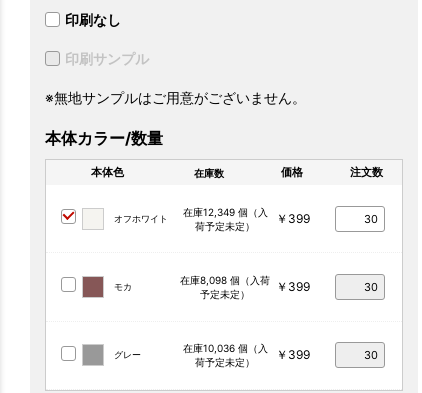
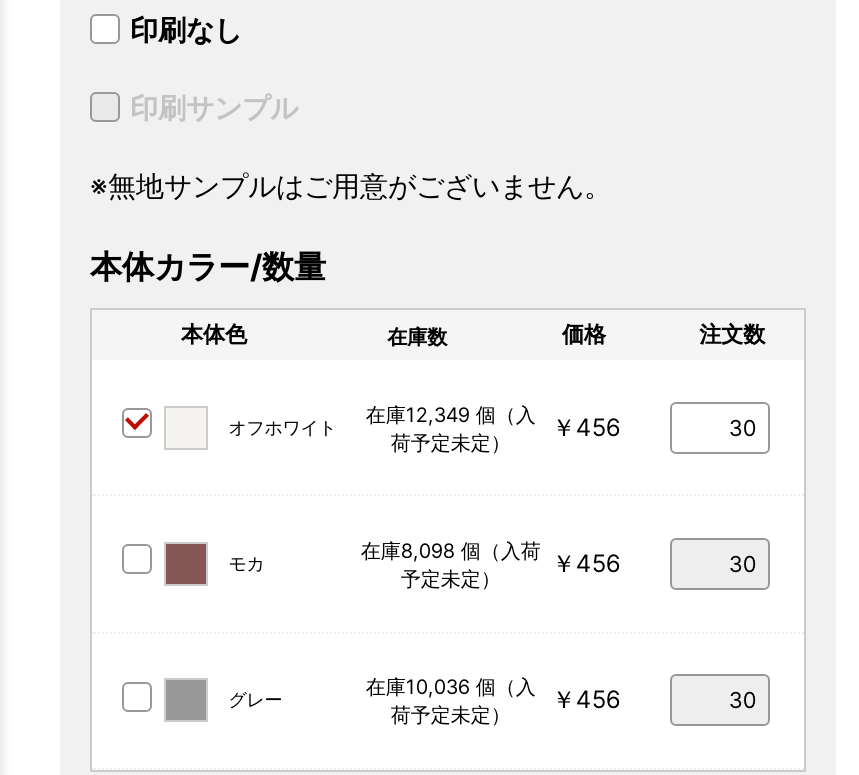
- 在庫12,349 個（入 荷予定未定） ￥399
+ 在庫12,349 個（入 荷予定未定） ￥456

- 在庫8,098 個（入荷 ￥399
+ 在庫8,098 個（入荷 ￥456

- 在庫10,036 個（入 荷予定未定） ￥399
+ 在庫10,036 個（入 荷予定未定） ￥456
